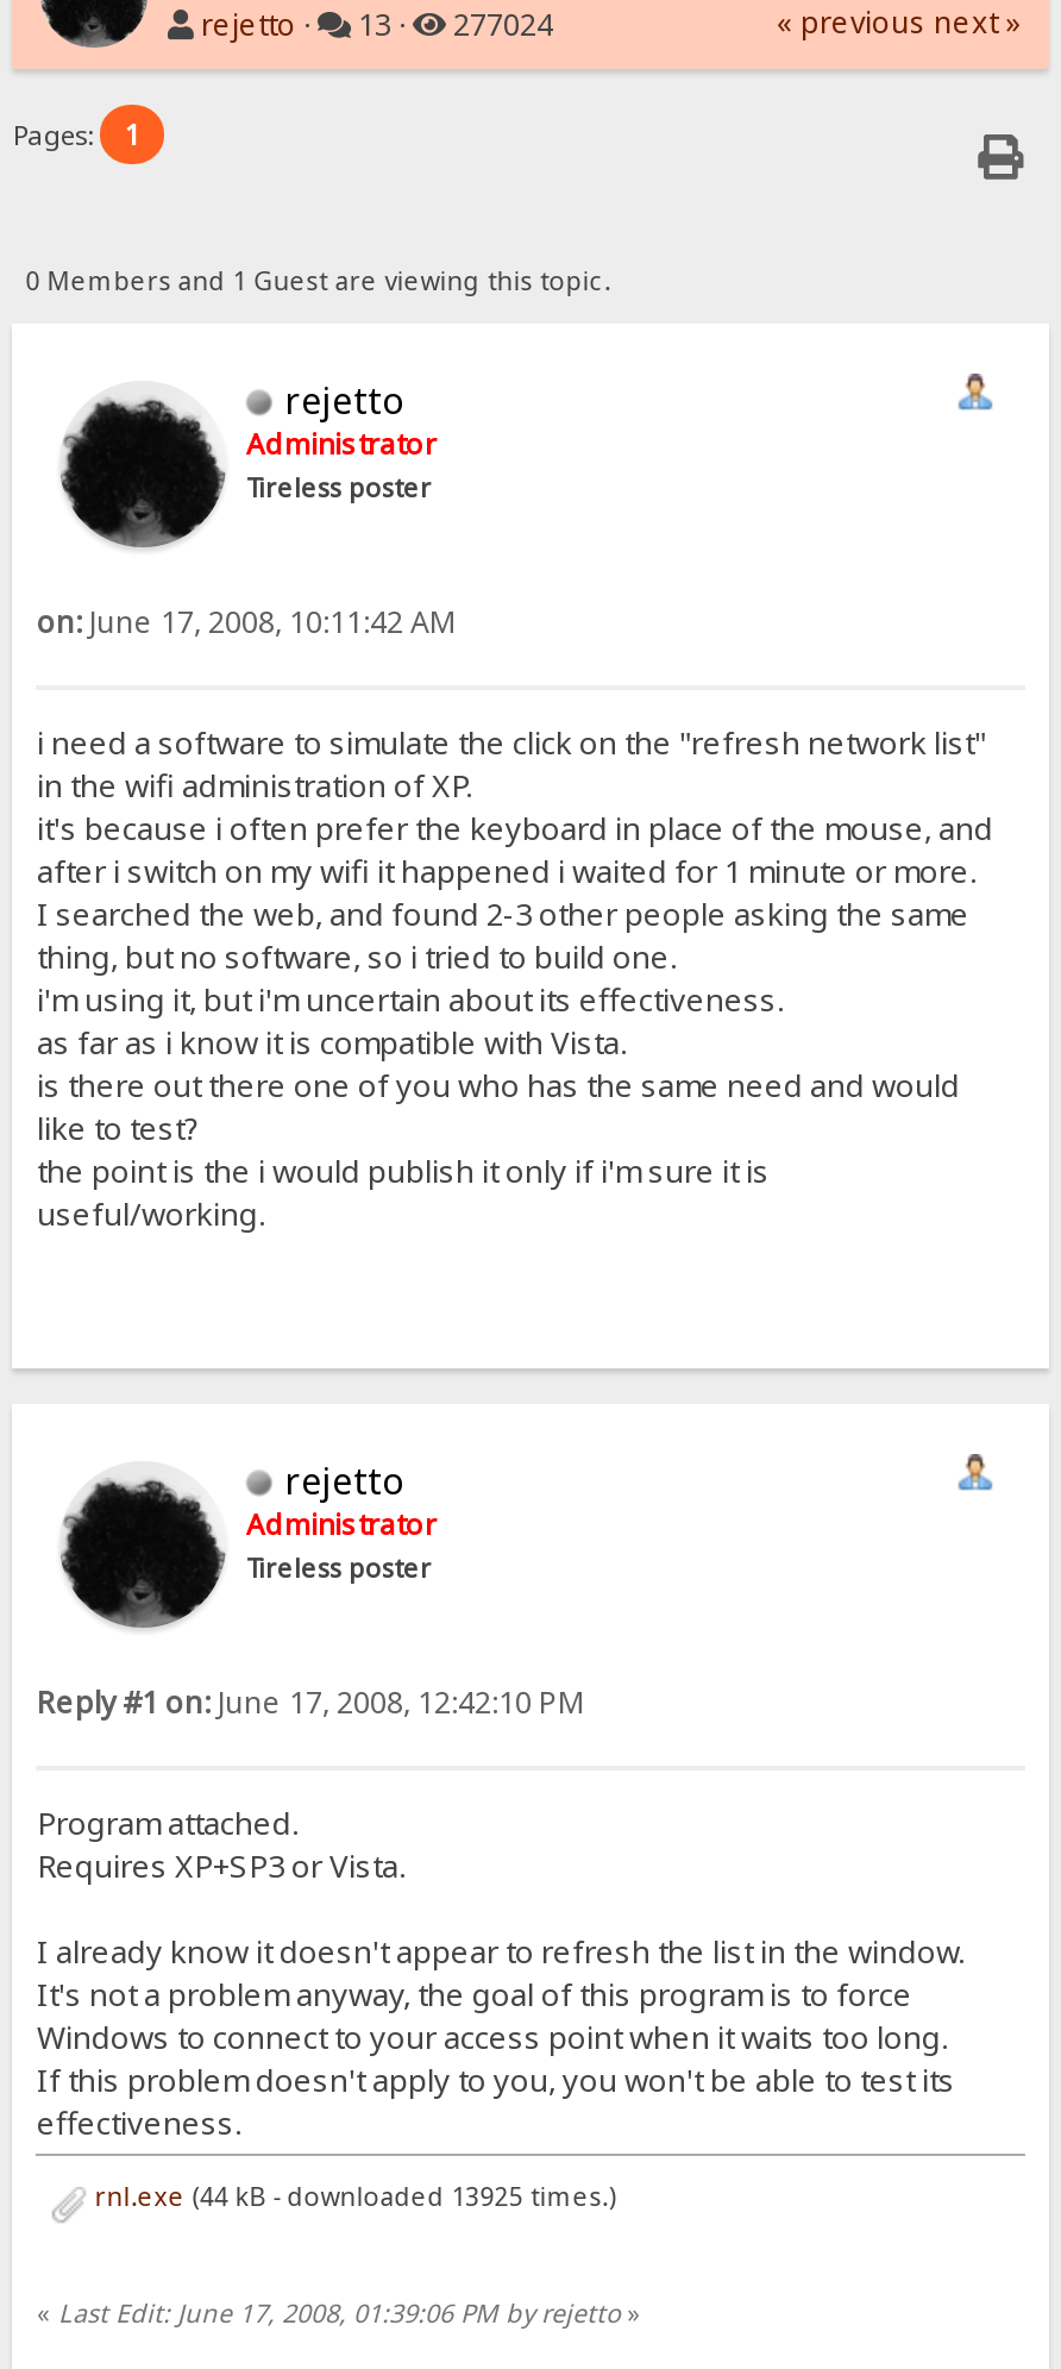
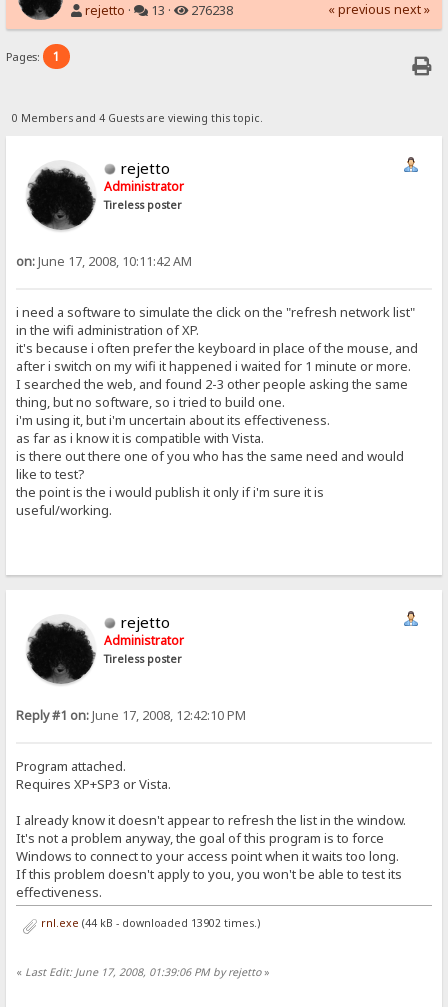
- 277024
+ 276238

- 0 Members and 1 Guest are viewing this topic.
+ 0 Members and 4 Guests are viewing this topic.

- rnl.exe (44 kB - downloaded 13925 times.)
+ rnl.exe (44 kB - downloaded 13902 times.)
